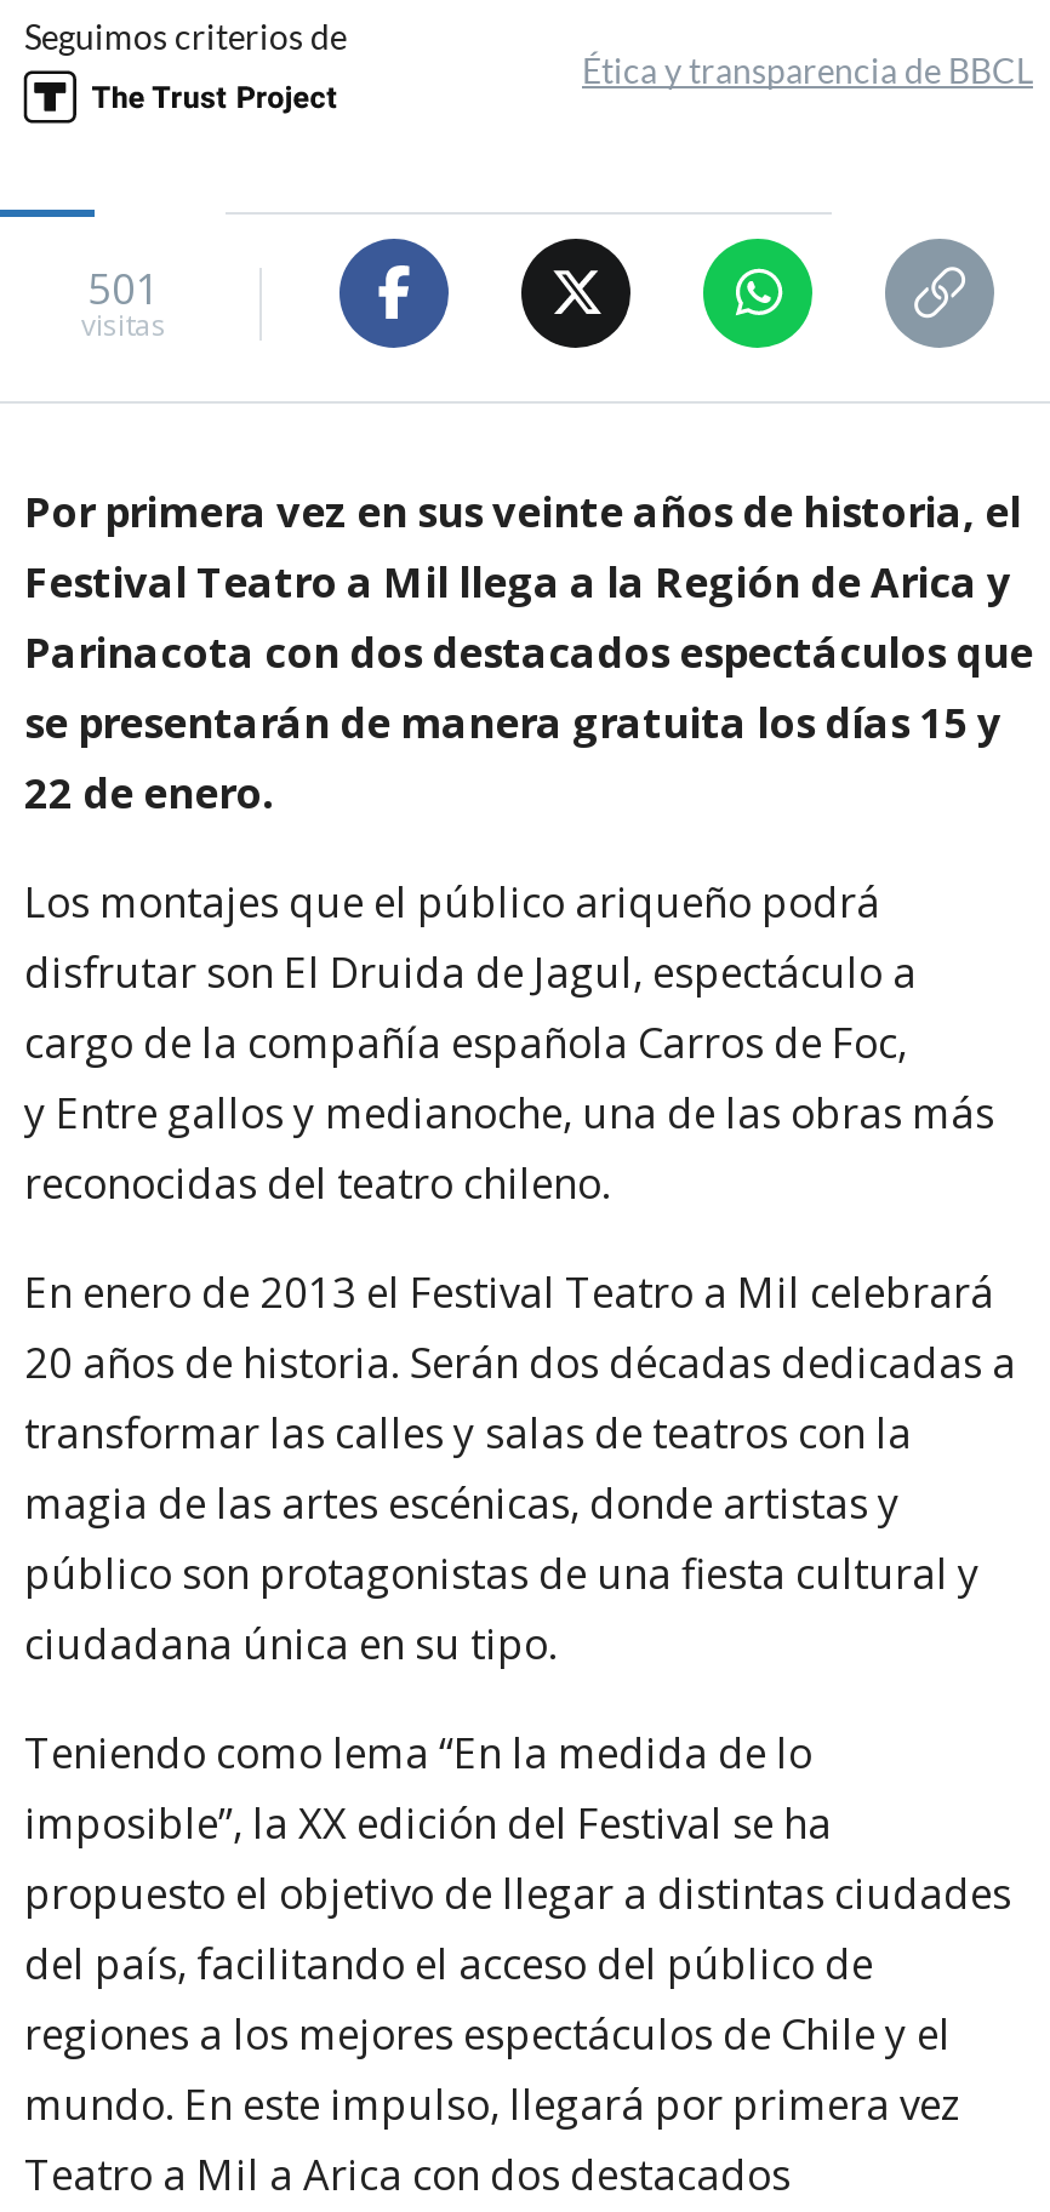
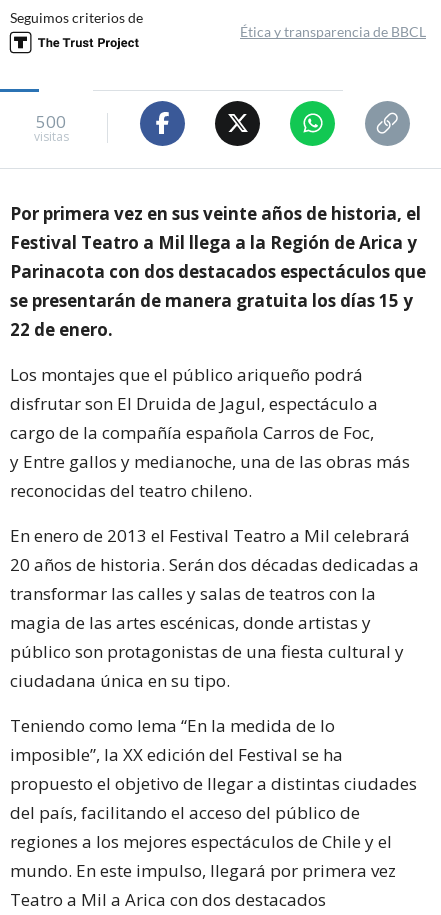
- 501
+ 500
